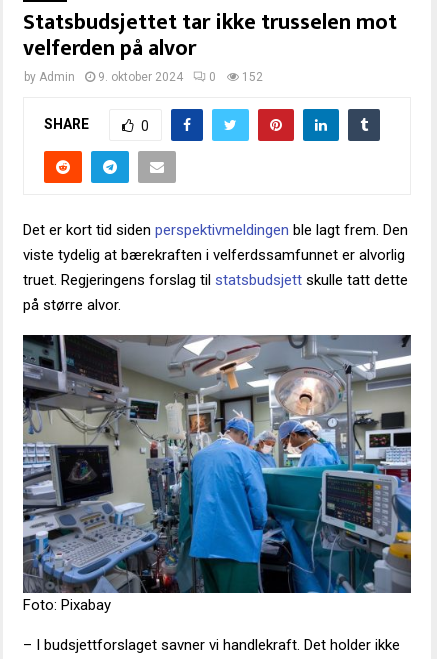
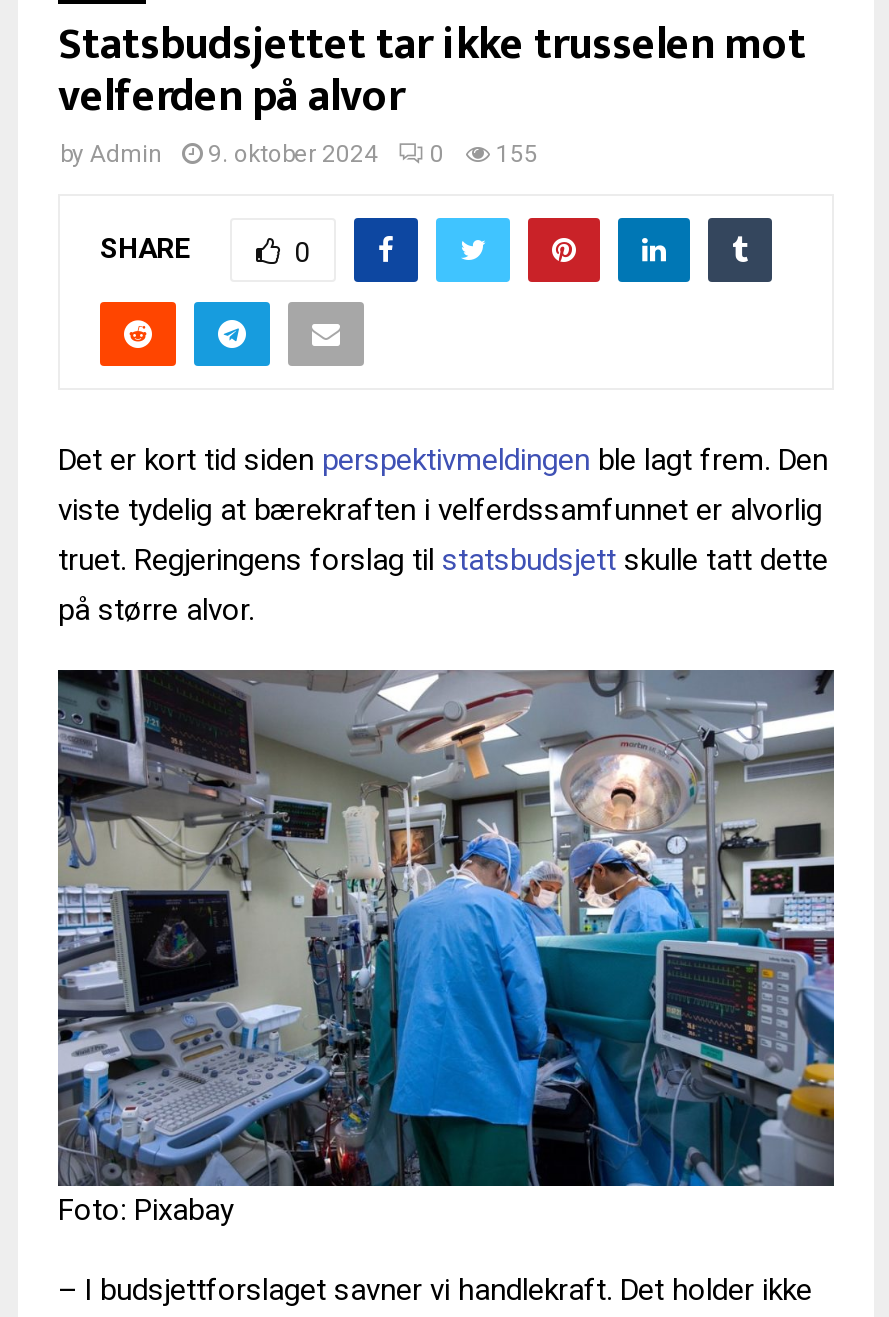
- by Admin 9. oktober 2024 0 152
+ by Admin 9. oktober 2024 0 155
